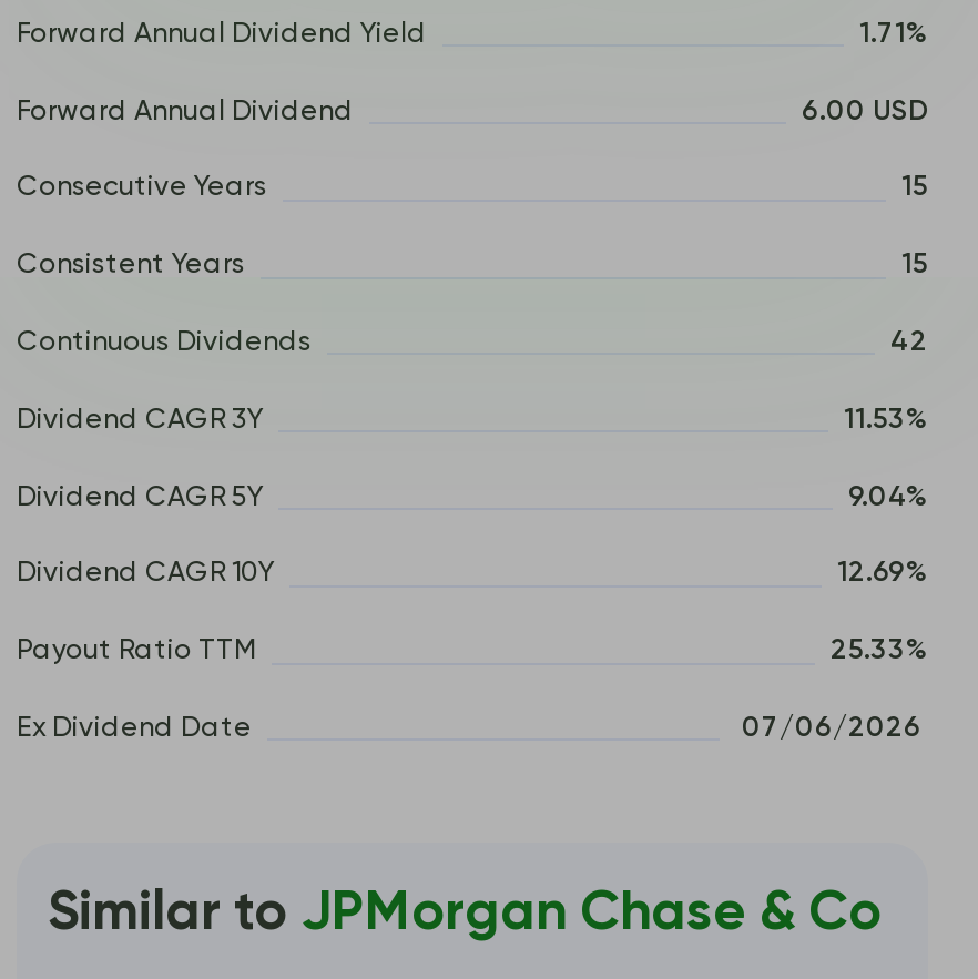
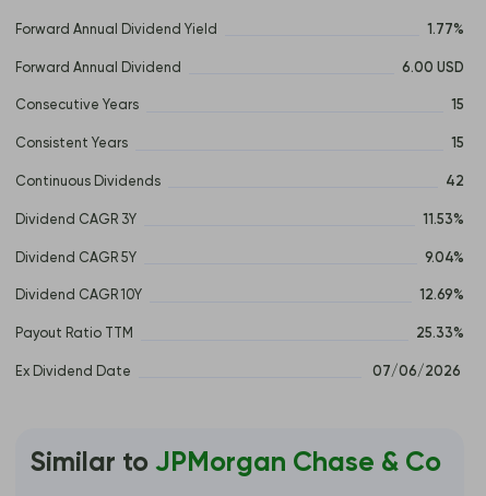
- 1.71%
+ 1.77%
